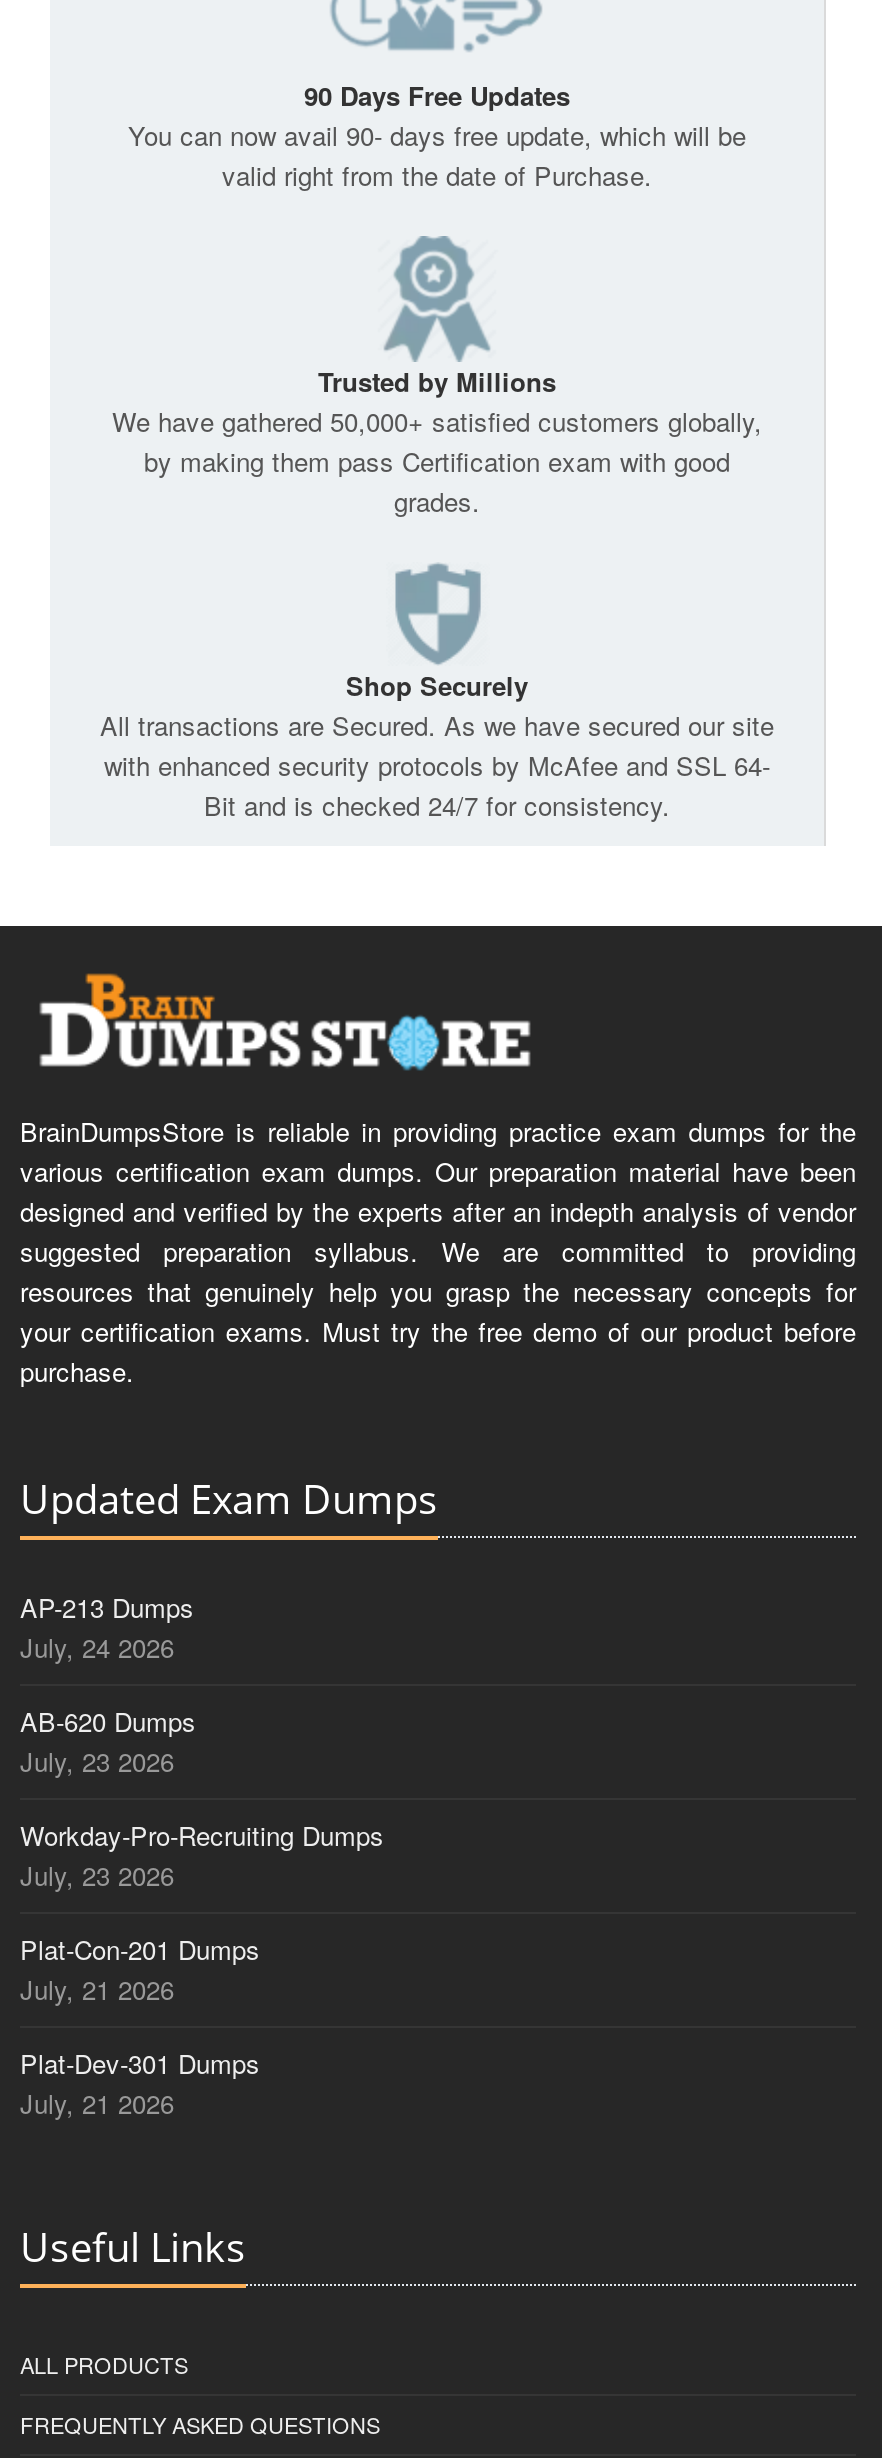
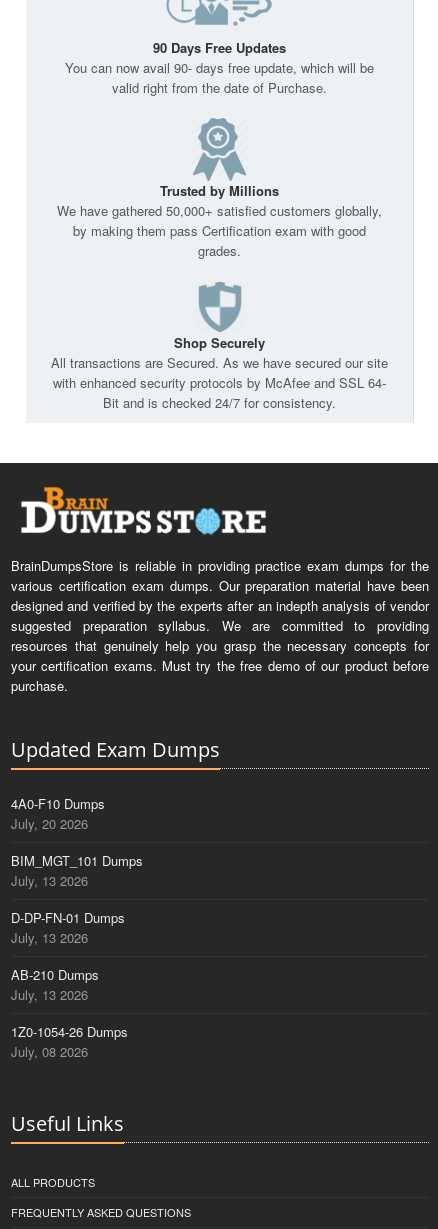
- AP-213 Dumps
+ 4A0-F10 Dumps

- July, 24 2026
+ July, 20 2026

- AB-620 Dumps
+ BIM_MGT_101 Dumps

- July, 23 2026
+ July, 13 2026

- Workday-Pro-Recruiting Dumps
+ D-DP-FN-01 Dumps

- July, 23 2026
+ July, 13 2026

- Plat-Con-201 Dumps
+ AB-210 Dumps

- July, 21 2026
+ July, 13 2026

- Plat-Dev-301 Dumps
+ 1Z0-1054-26 Dumps

- July, 21 2026
+ July, 08 2026
